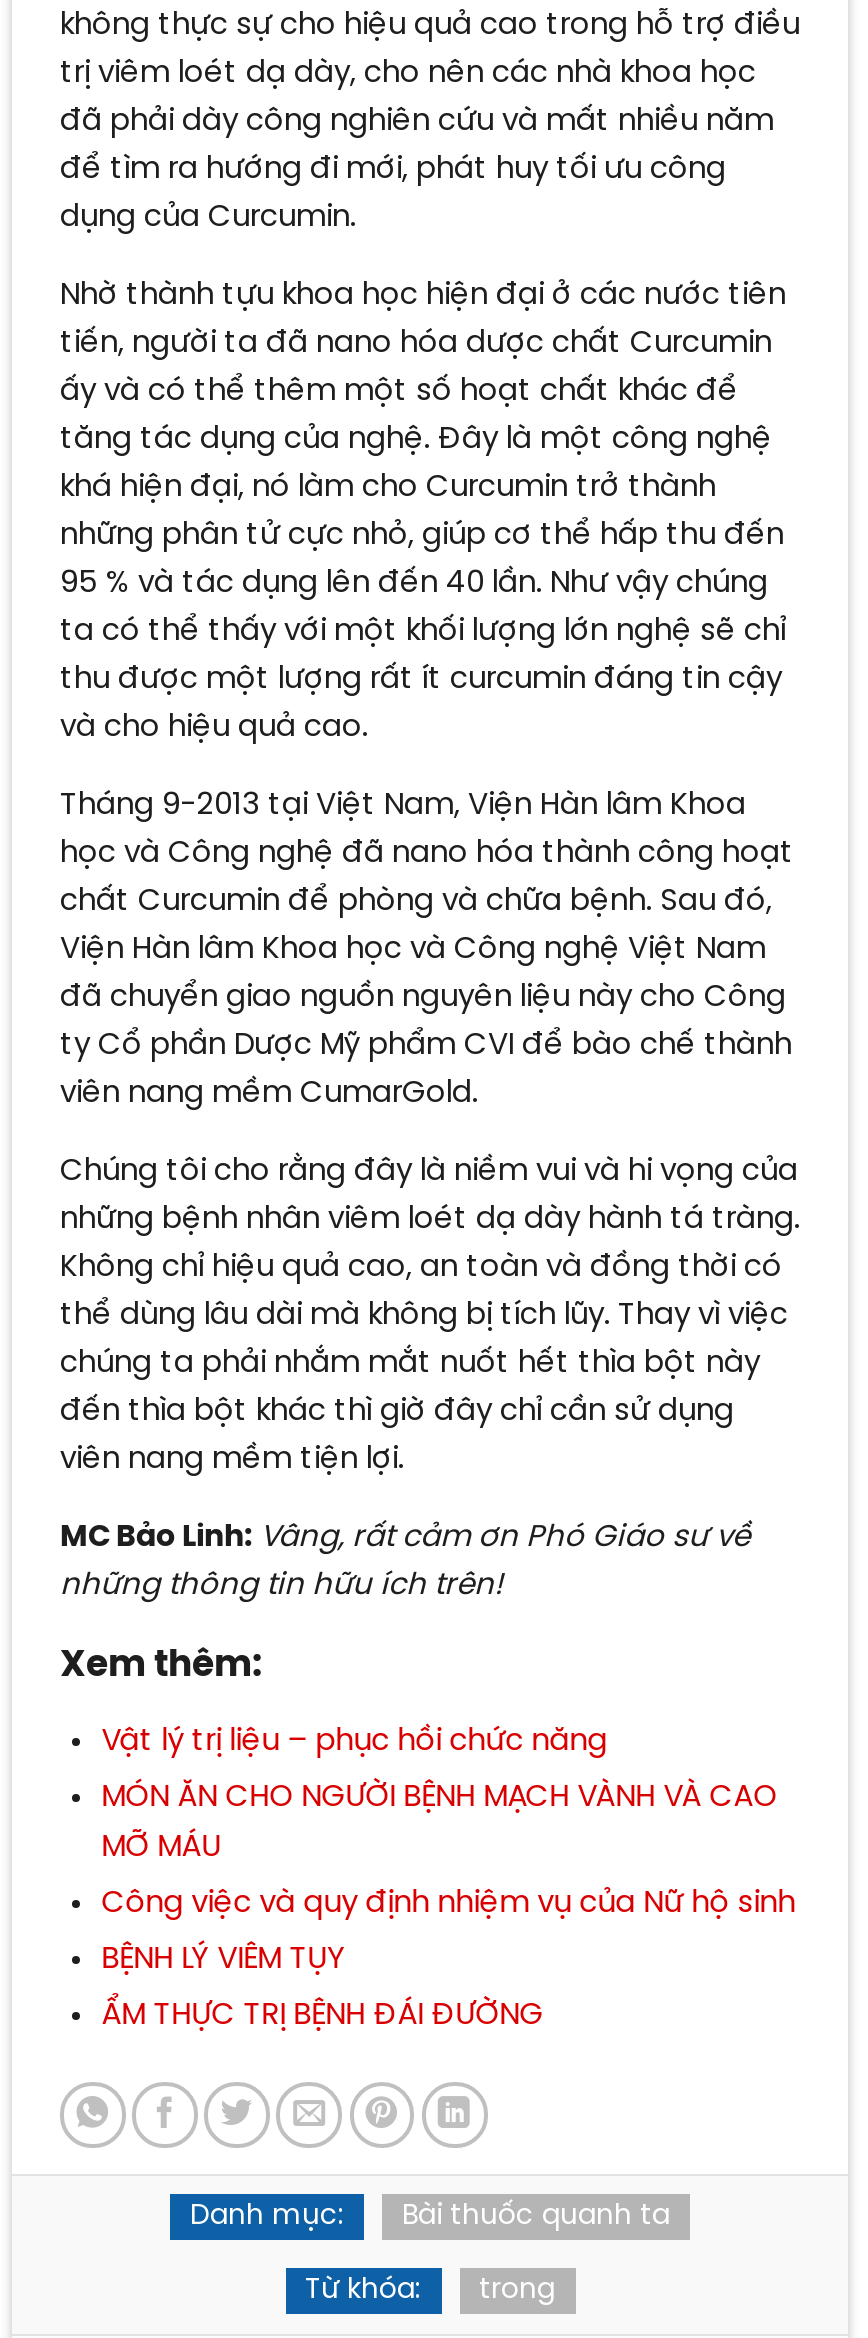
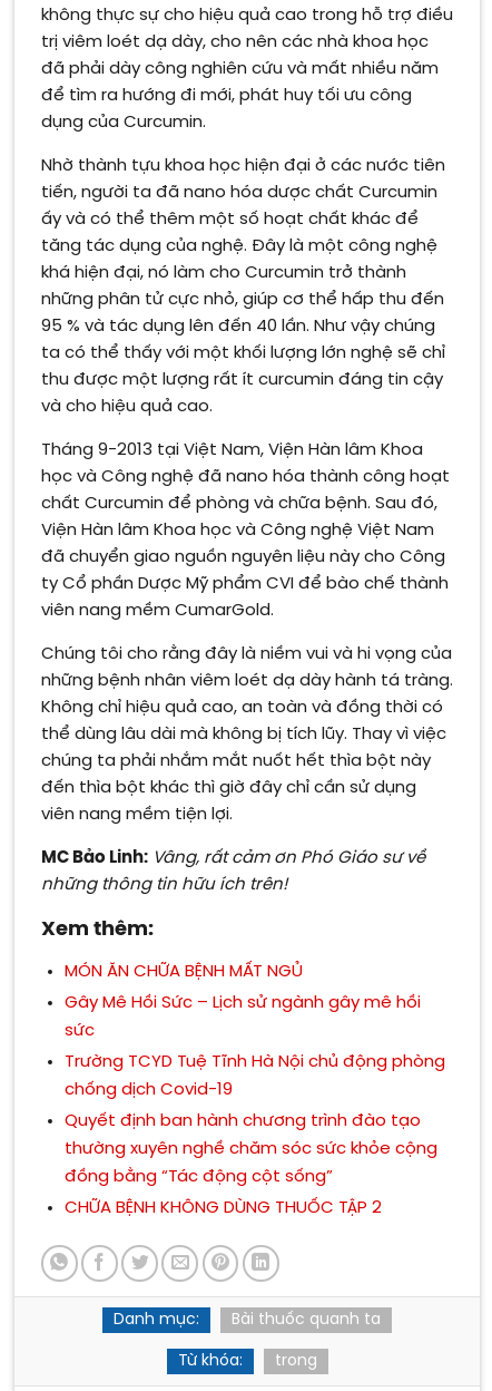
- Vật lý trị liệu – phục hồi chức năng
- MÓN ĂN CHO NGƯỜI BỆNH MẠCH VÀNH VÀ CAO
- MỠ MÁU
- Công việc và quy định nhiệm vụ của Nữ hộ sinh
- BỆNH LÝ VIÊM TỤY
- ẨM THỰC TRỊ BỆNH ĐÁI ĐƯỜNG
+ MÓN ĂN CHỮA BỆNH MẤT NGỦ
+ Gây Mê Hồi Sức – Lịch sử ngành gây mê hồi
+ sức
+ Trường TCYD Tuệ Tĩnh Hà Nội chủ động phòng
+ chống dịch Covid-19
+ Quyết định ban hành chương trình đào tạo
+ thường xuyên nghề chăm sóc sức khỏe cộng
+ đồng bằng “Tác động cột sống”
+ CHỮA BỆNH KHÔNG DÙNG THUỐC TẬP 2
